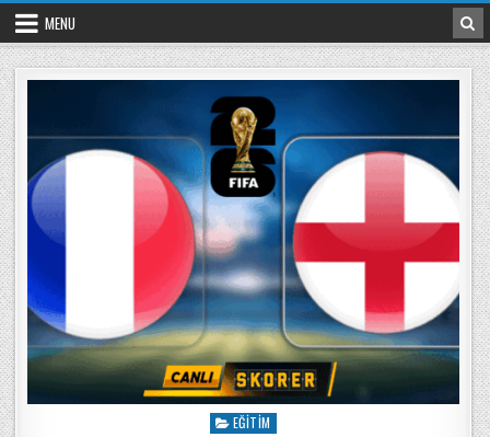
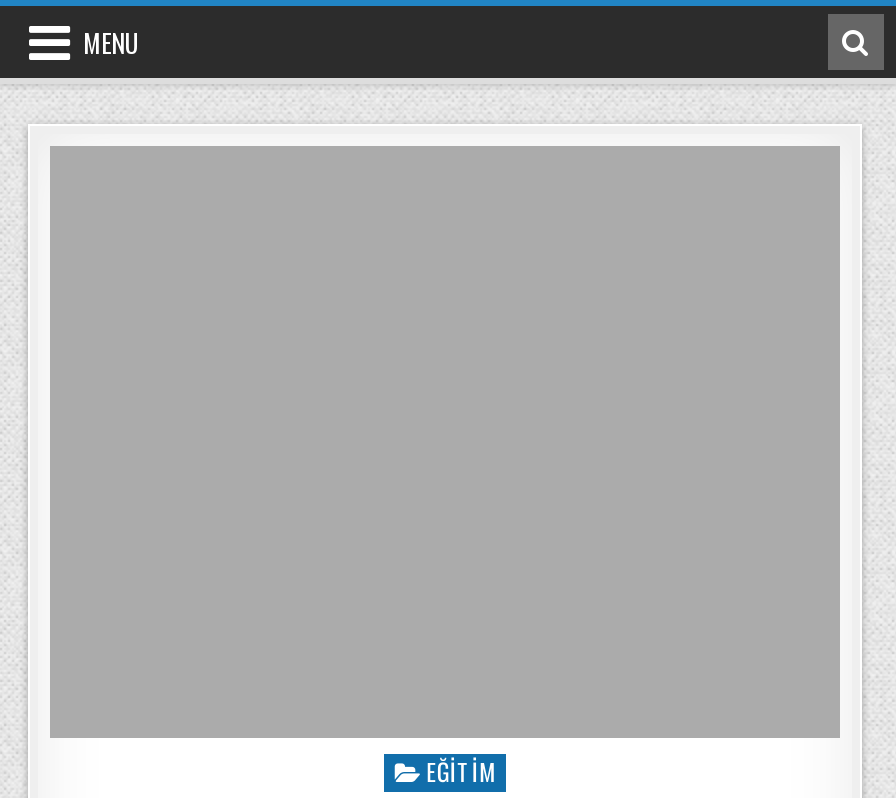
- [image]
